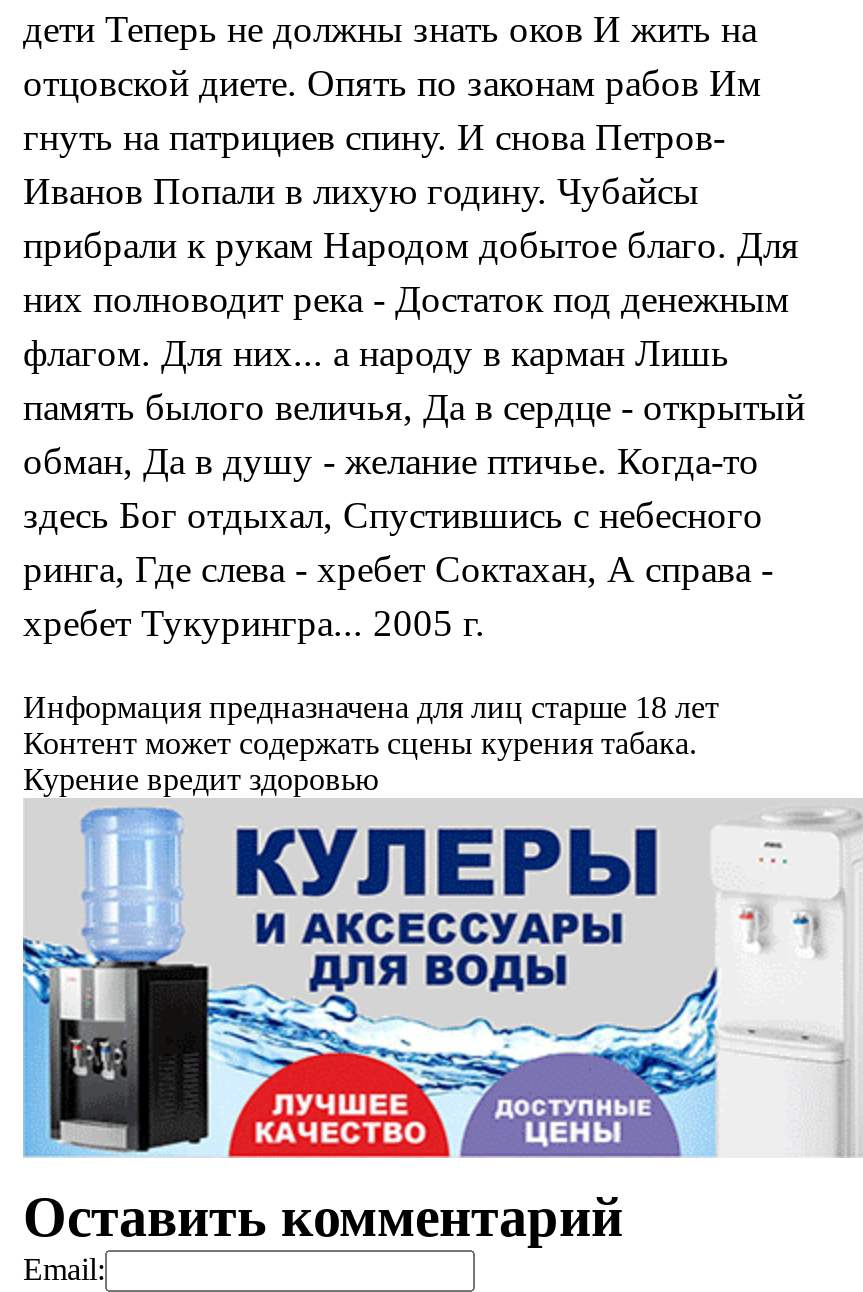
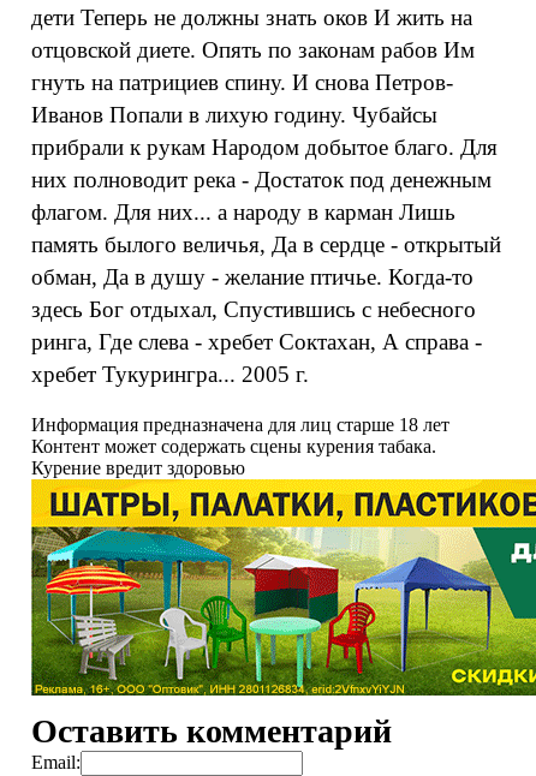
- [image]
+ [image]
